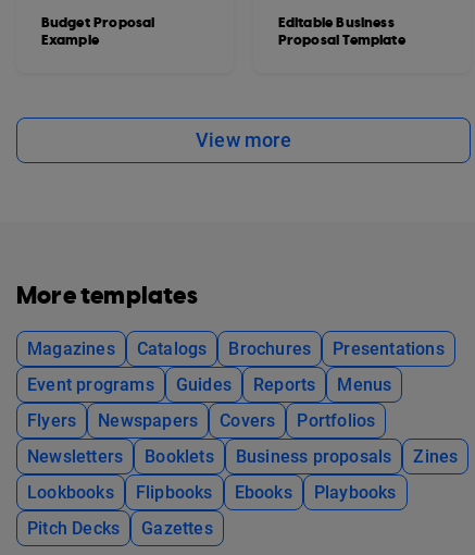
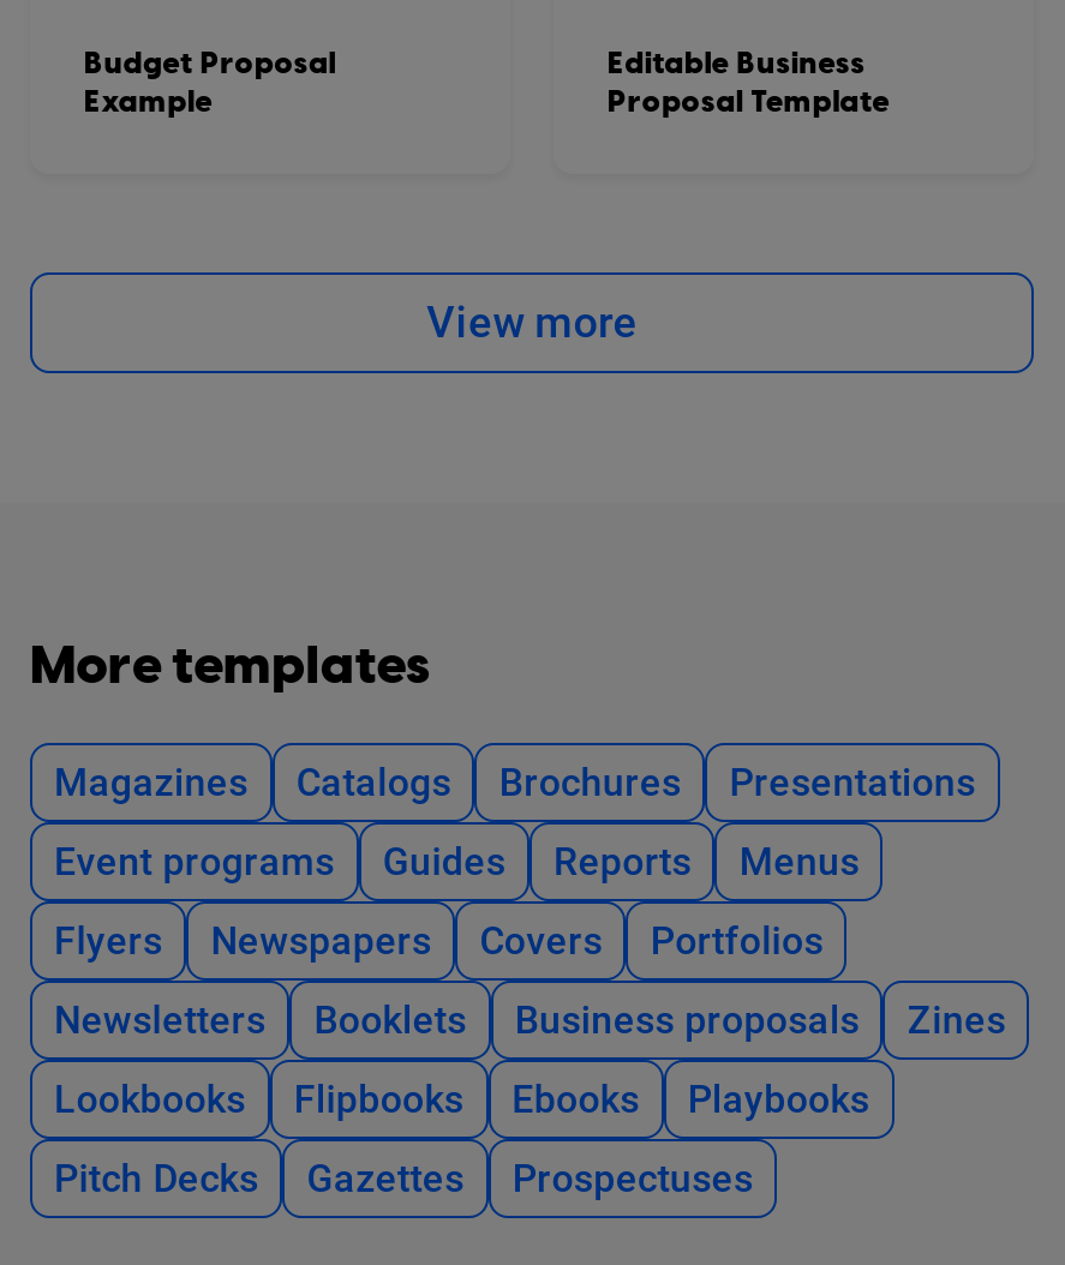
+ Prospectuses
